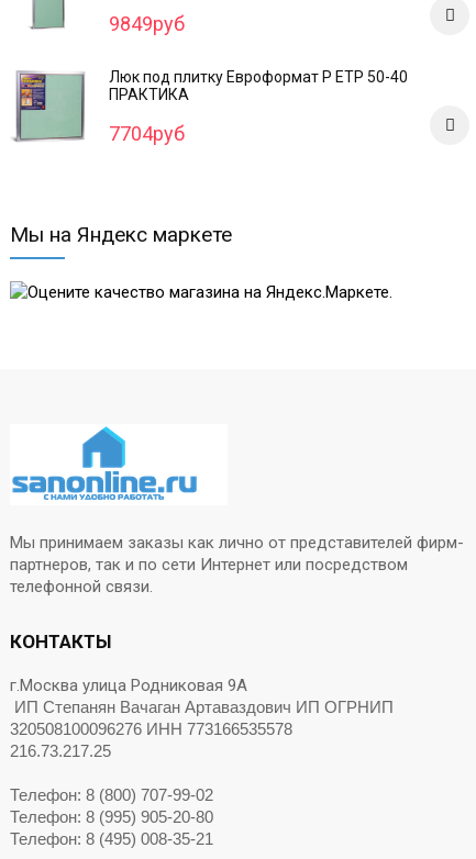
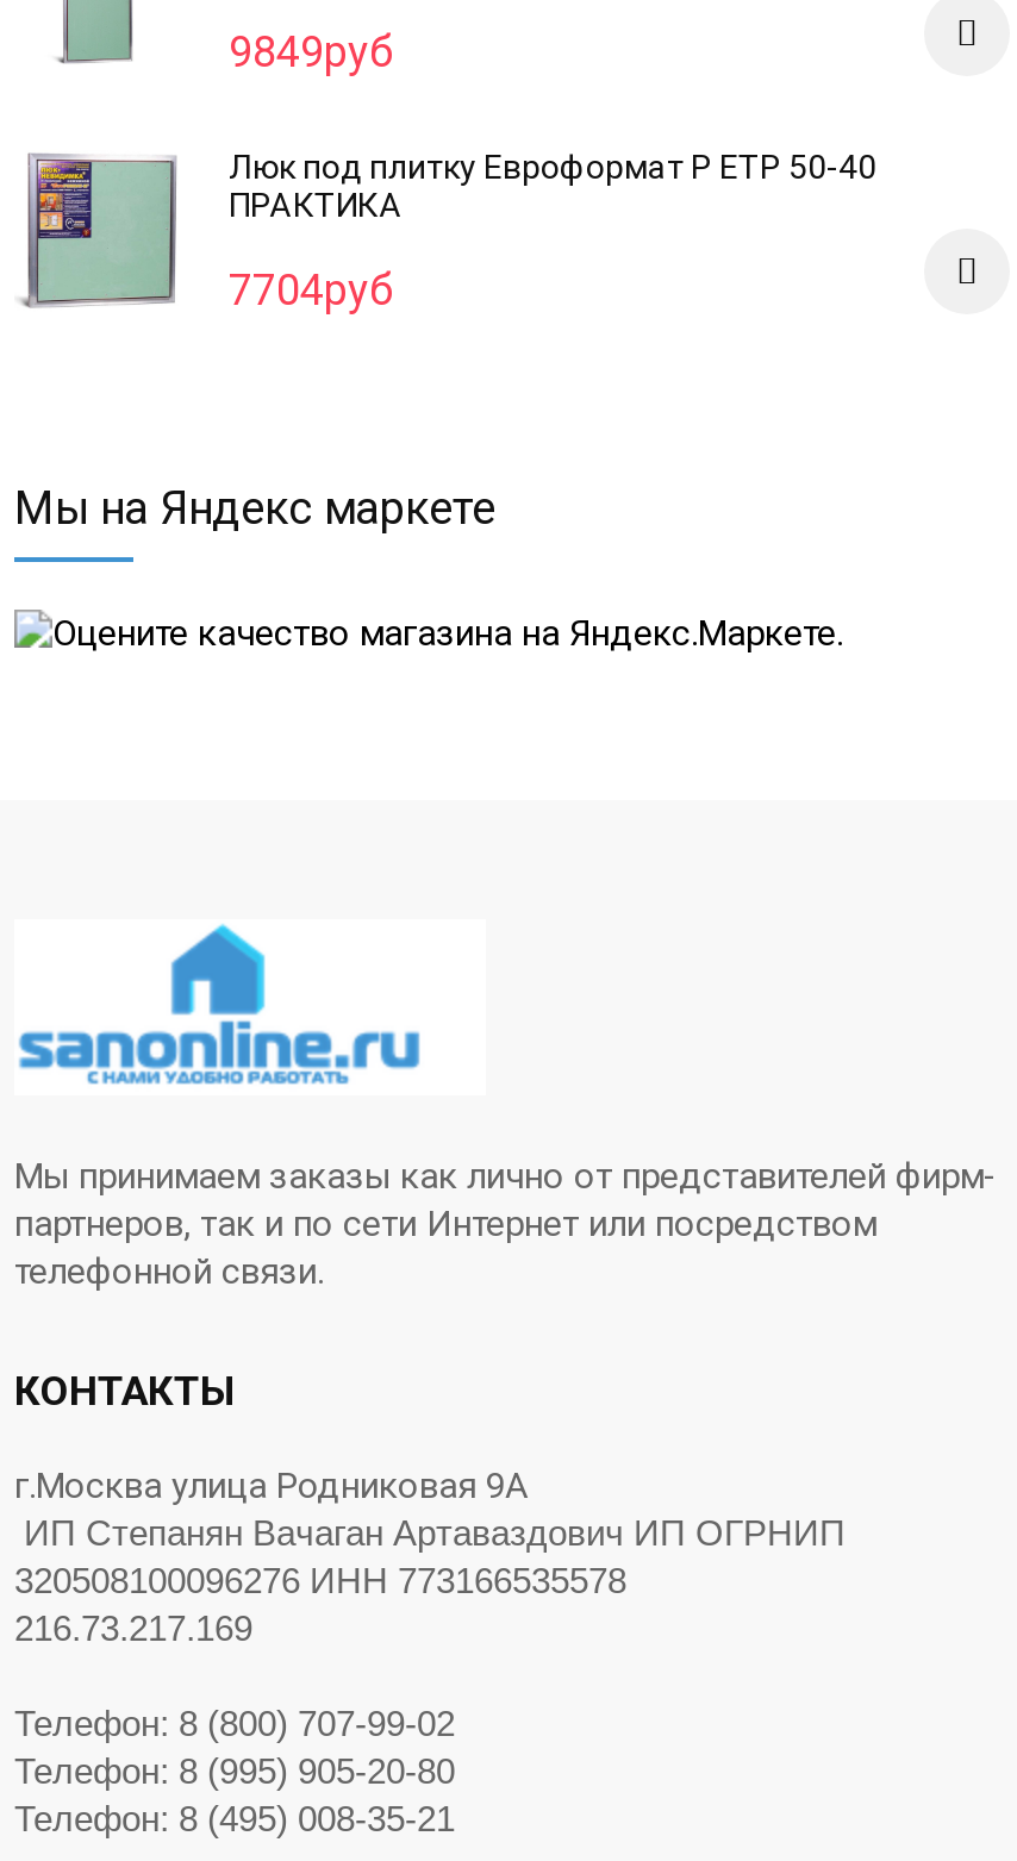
- 216.73.217.25
+ 216.73.217.169
